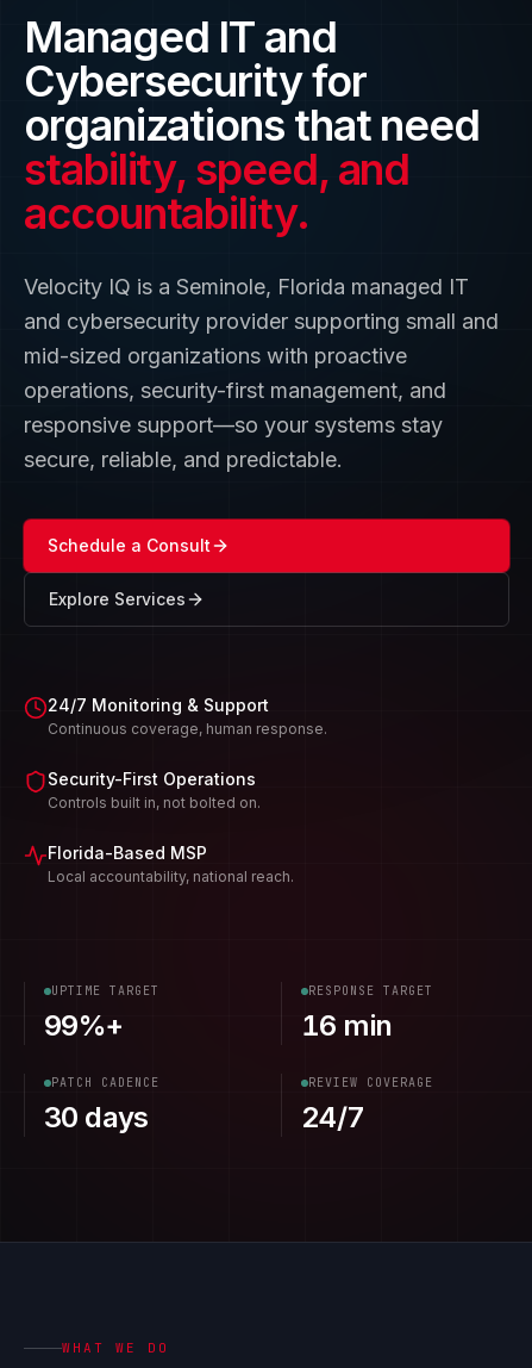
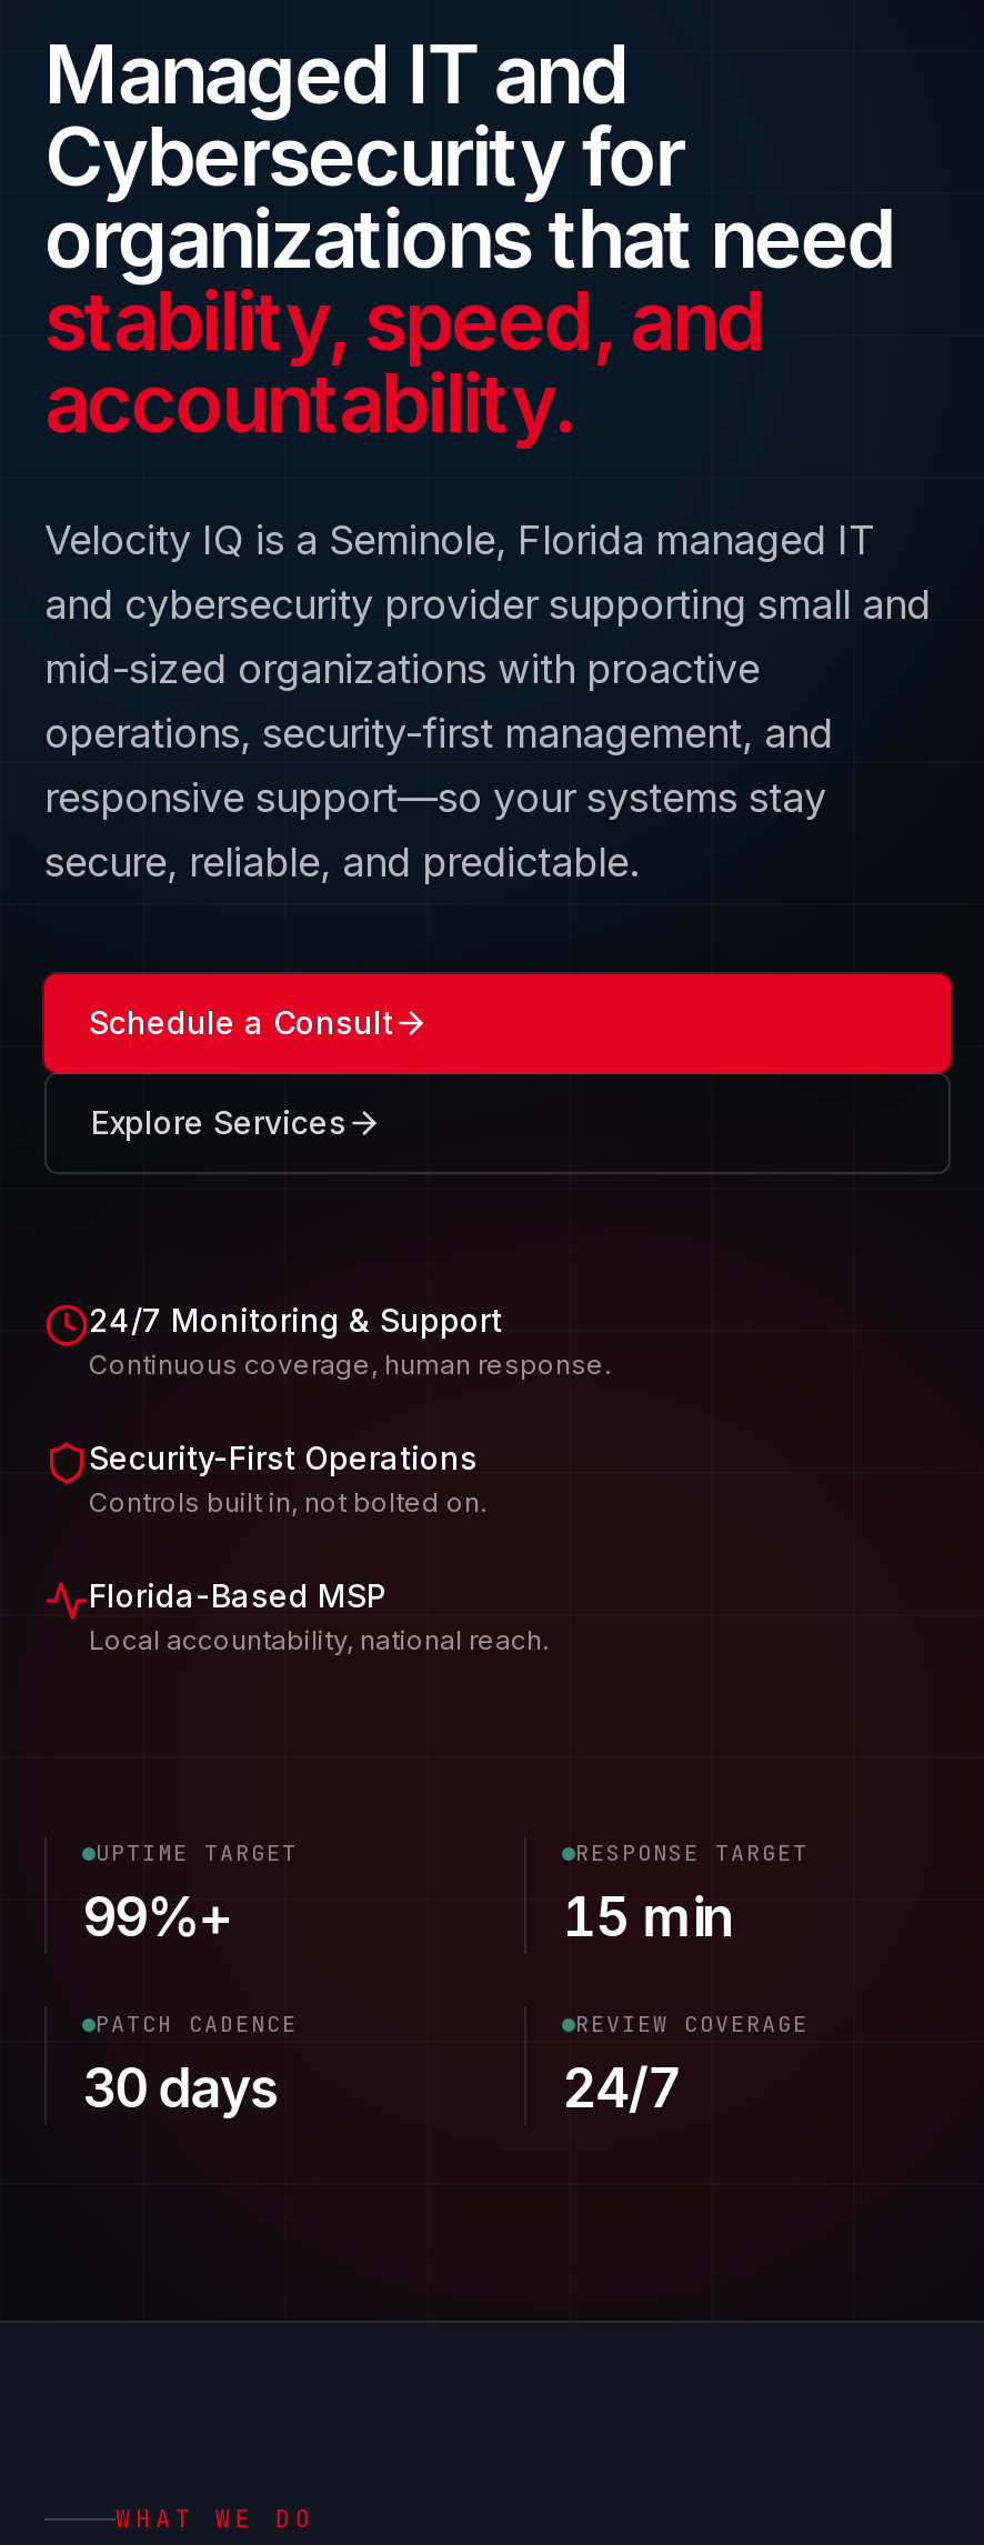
- 16 min
+ 15 min
